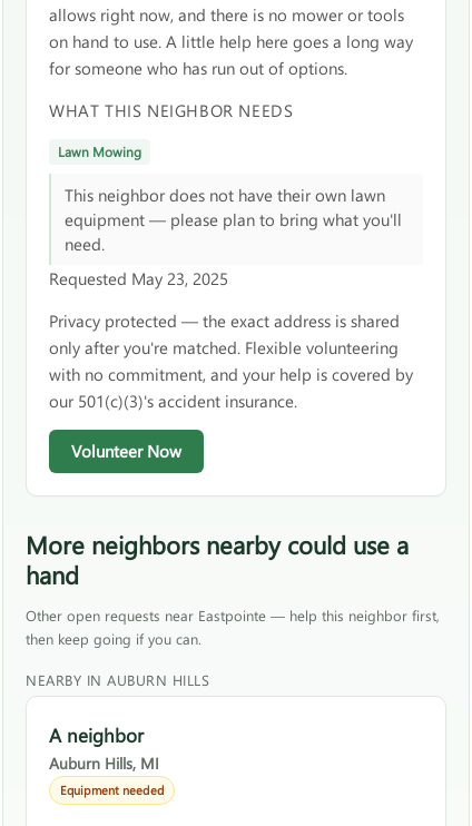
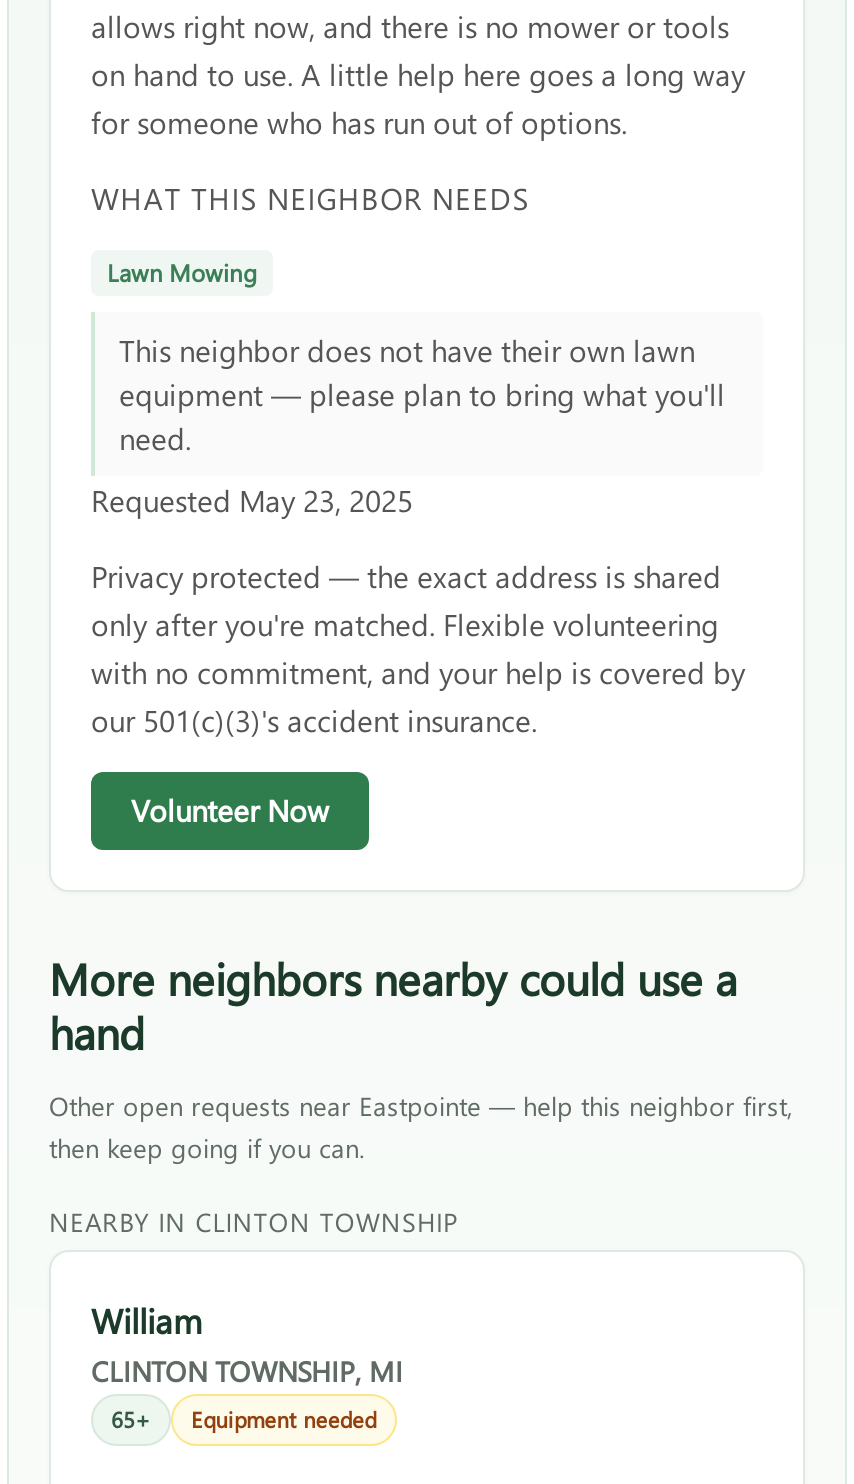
- NEARBY IN AUBURN HILLS
+ NEARBY IN CLINTON TOWNSHIP

- A neighbor
- Auburn Hills, MI
+ William
+ CLINTON TOWNSHIP, MI
+ 65+
